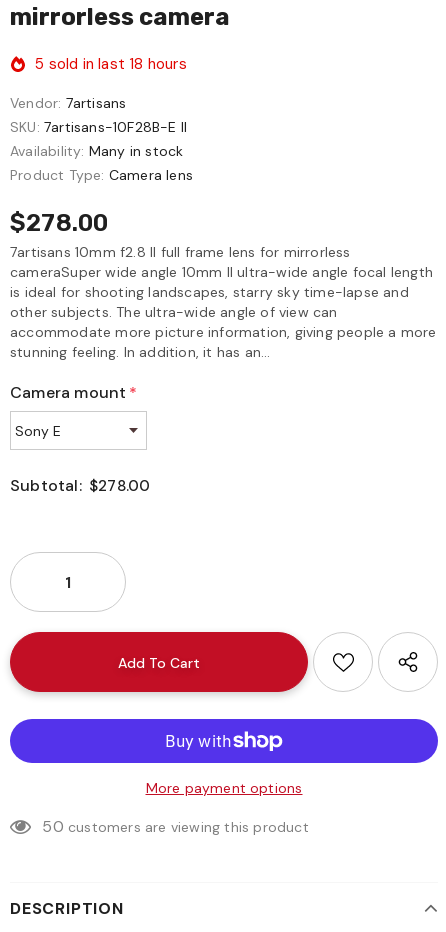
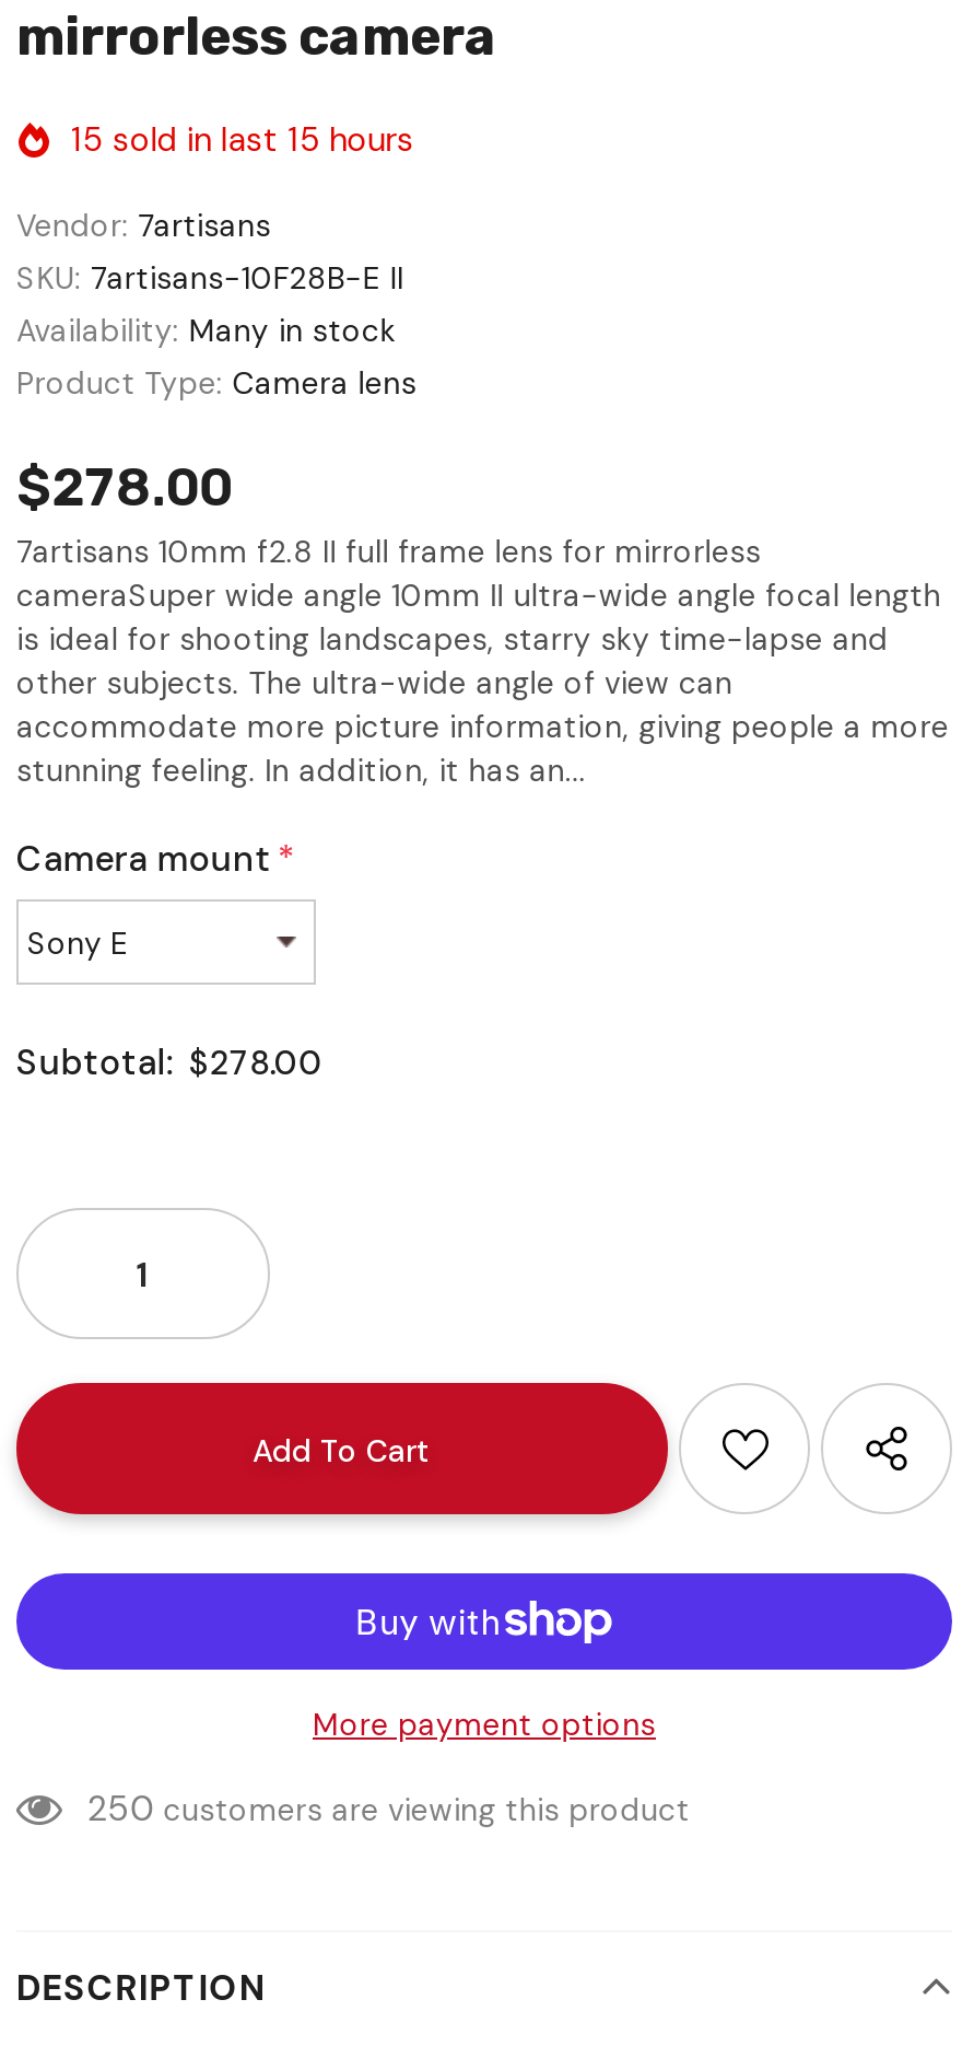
- 5 sold in last 18 hours
+ 15 sold in last 15 hours

- 50 customers are viewing this product
+ 250 customers are viewing this product
